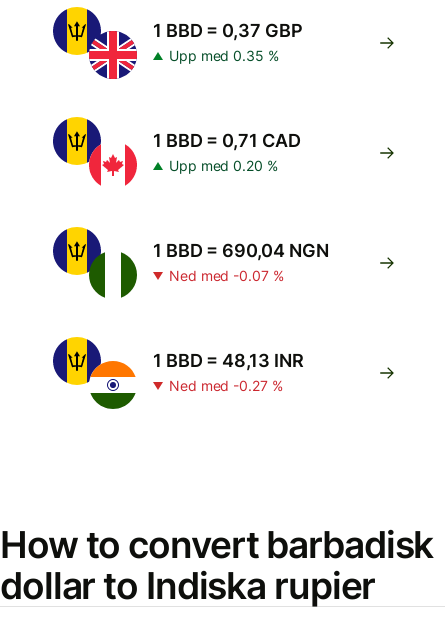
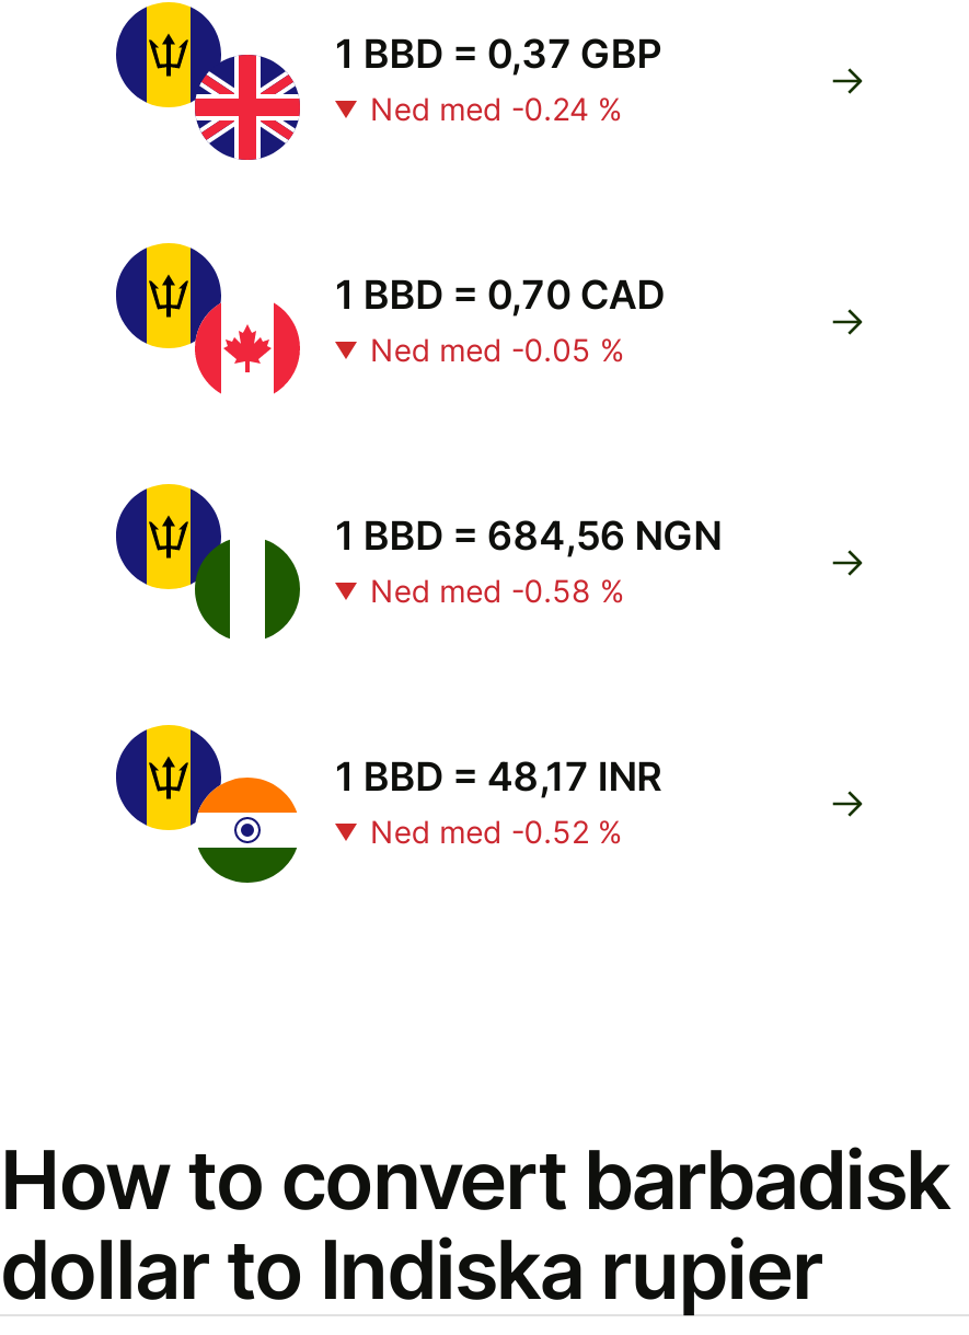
- Upp med 0.35 %
+ Ned med -0.24 %

- 1 BBD = 0,71 CAD
+ 1 BBD = 0,70 CAD

- Upp med 0.20 %
+ Ned med -0.05 %

- 1 BBD = 690,04 NGN
+ 1 BBD = 684,56 NGN

- Ned med -0.07 %
+ Ned med -0.58 %

- 1 BBD = 48,13 INR
+ 1 BBD = 48,17 INR

- Ned med -0.27 %
+ Ned med -0.52 %
